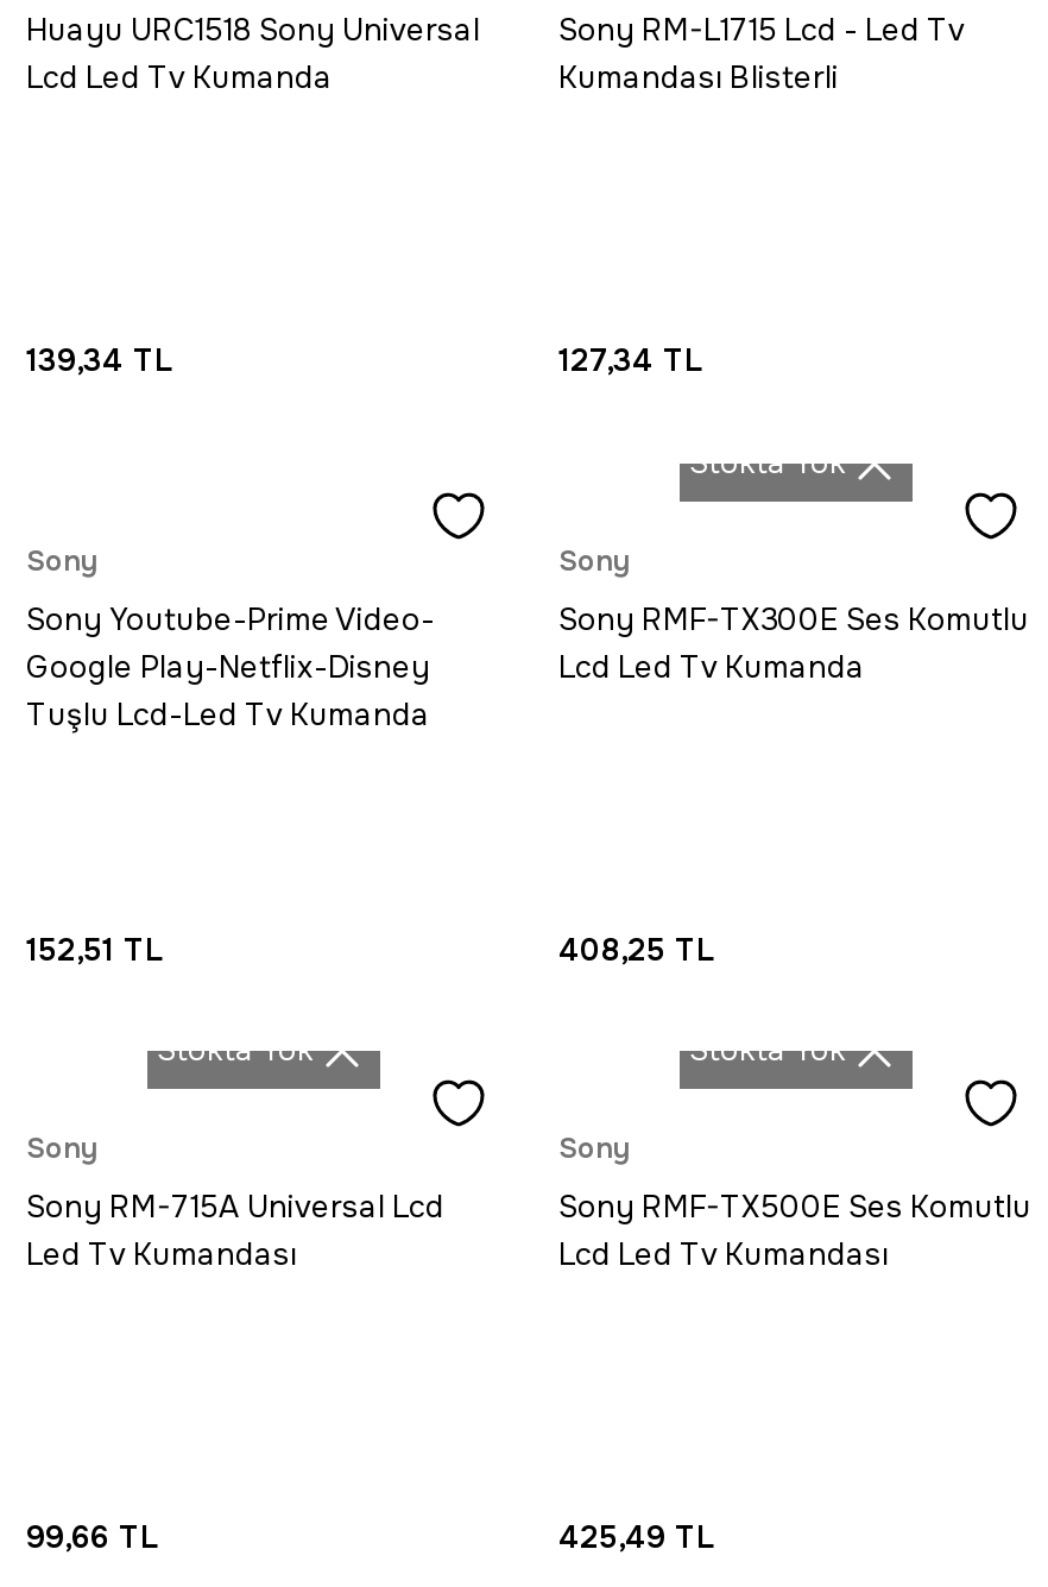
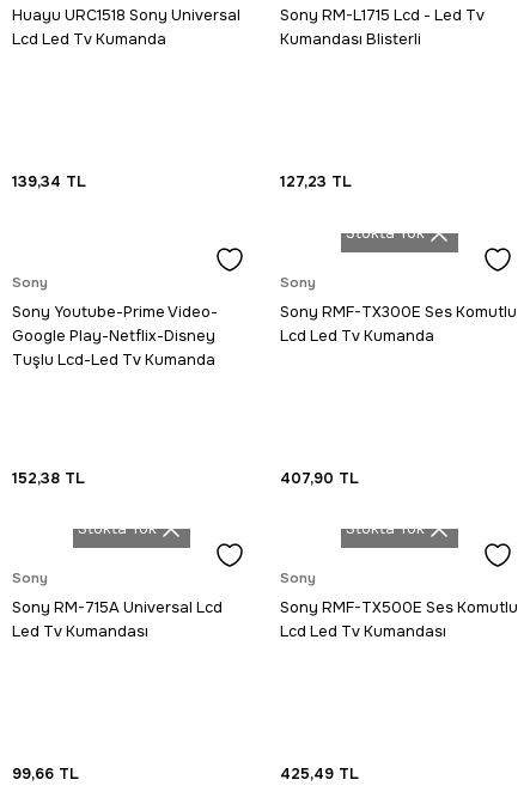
- 127,34 TL
+ 127,23 TL

- 152,51 TL
+ 152,38 TL

- 408,25 TL
+ 407,90 TL
